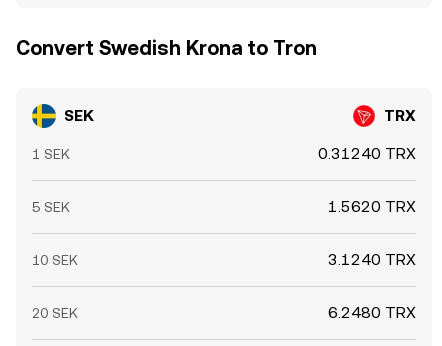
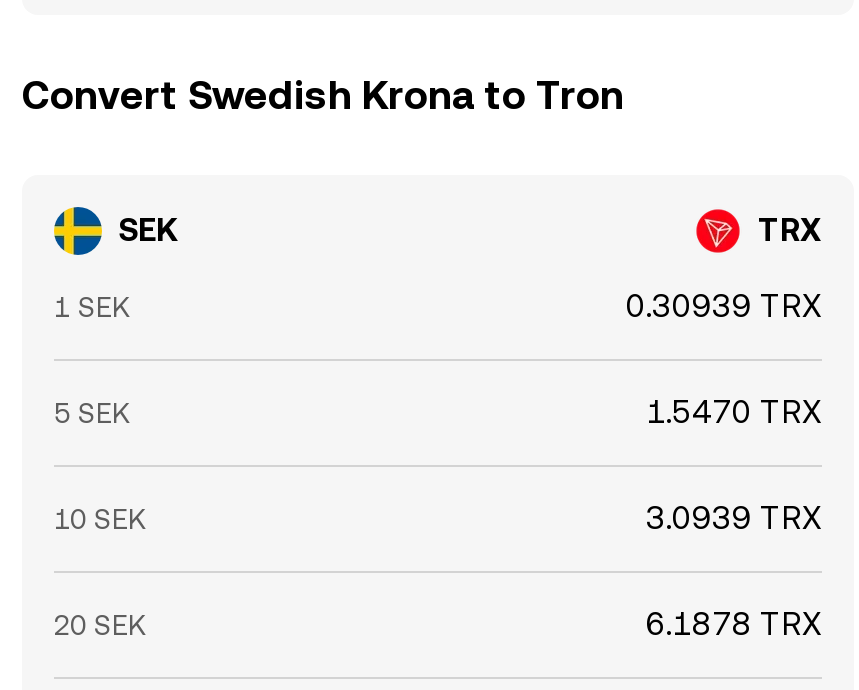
- 0.31240 TRX
+ 0.30939 TRX

- 1.5620 TRX
+ 1.5470 TRX

- 3.1240 TRX
+ 3.0939 TRX

- 6.2480 TRX
+ 6.1878 TRX
